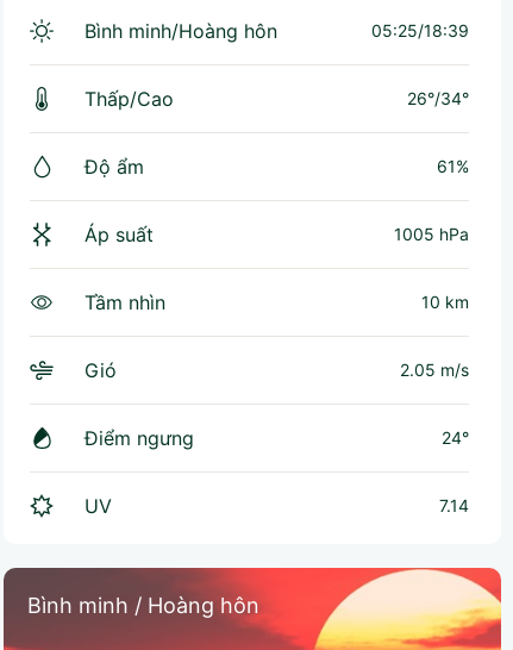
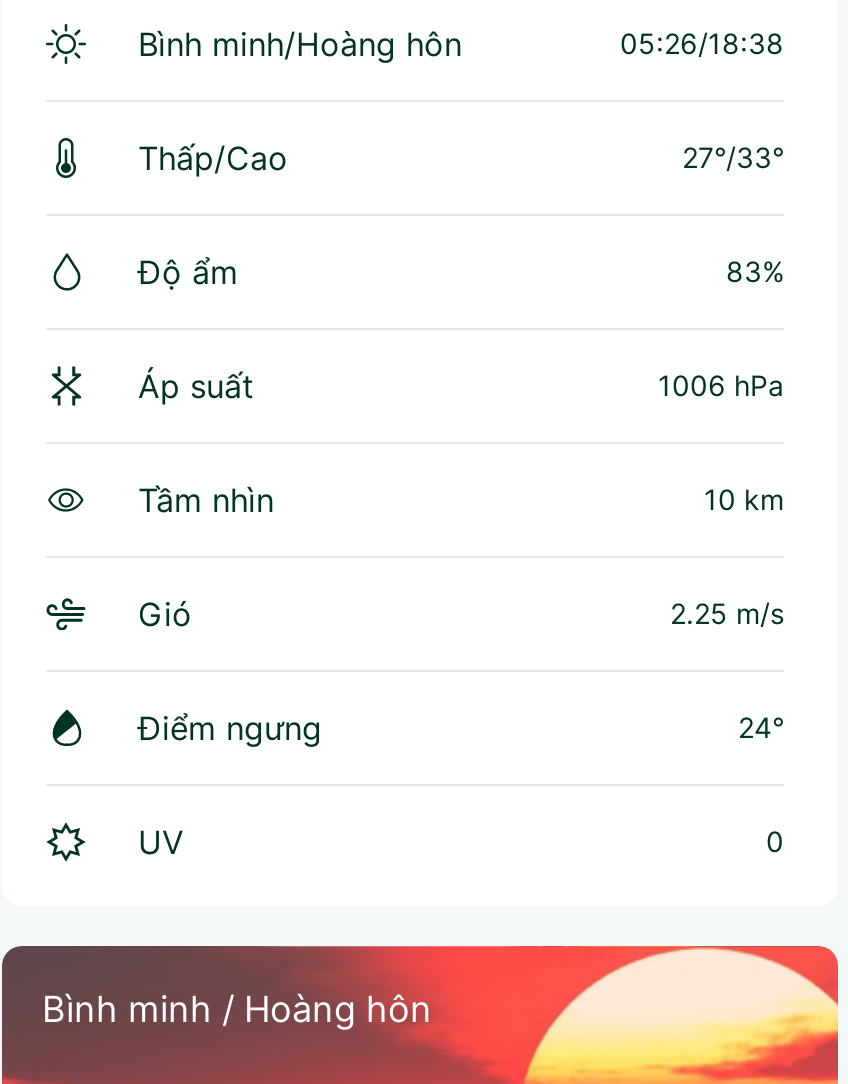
- 05:25/18:39
+ 05:26/18:38

- 26°/34°
+ 27°/33°

- 61%
+ 83%

- 1005 hPa
+ 1006 hPa

- 2.05 m/s
+ 2.25 m/s

- 7.14
+ 0
